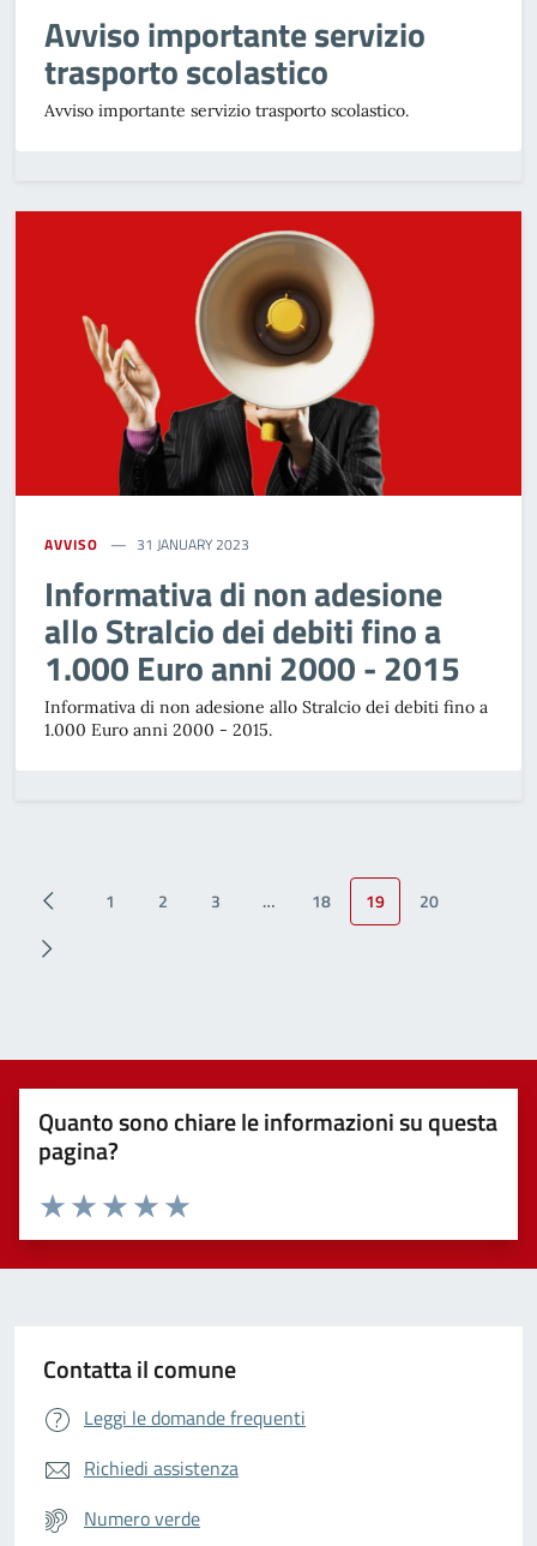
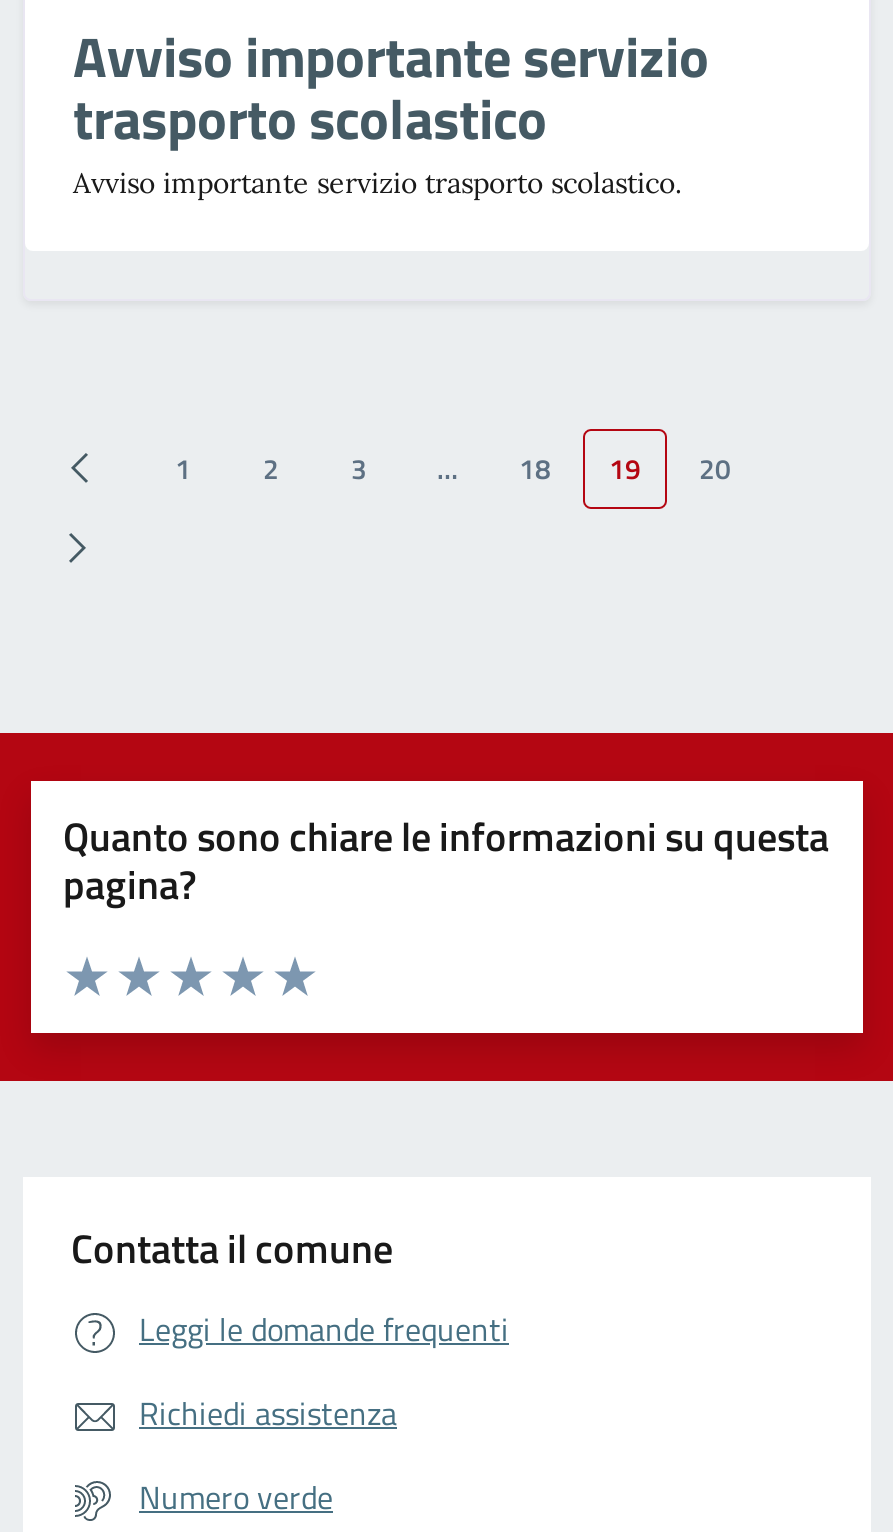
- [image]
- AVVISO
- 31 JANUARY 2023
- Informativa di non adesione
- allo Stralcio dei debiti fino a
- 1.000 Euro anni 2000 - 2015
- Informativa di non adesione allo Stralcio dei debiti fino a
- 1.000 Euro anni 2000 - 2015.
